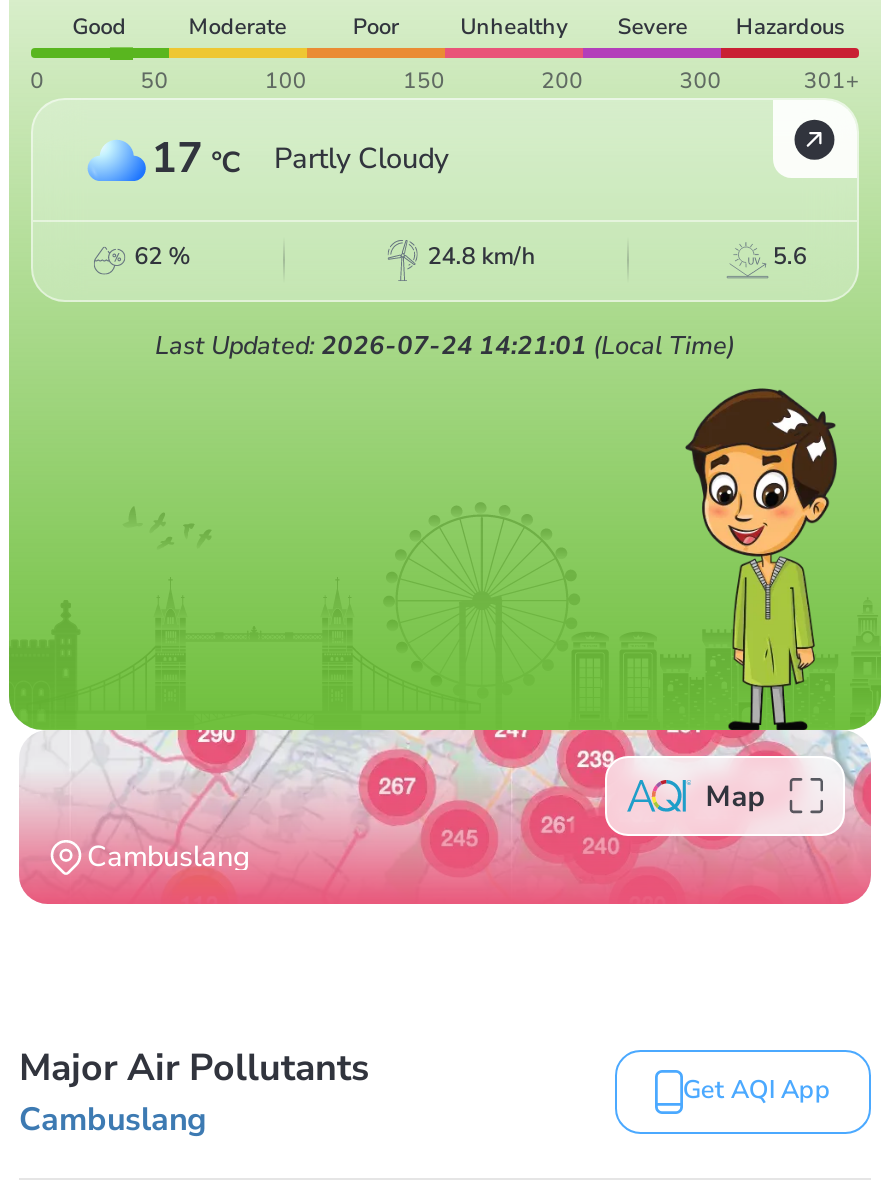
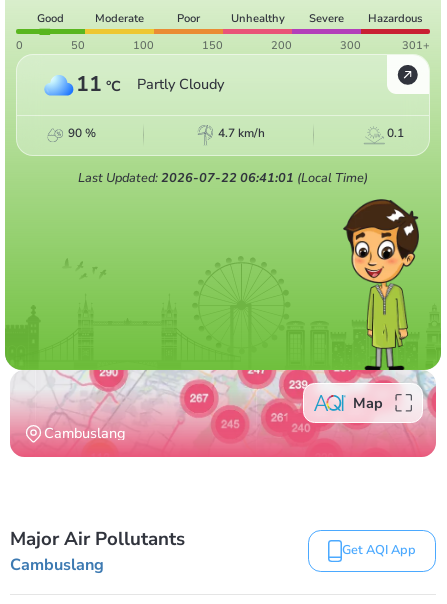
- 17 °C Partly Cloudy
+ 11 °C Partly Cloudy

- 62 %
+ 90 %

- 24.8 km/h
+ 4.7 km/h

- 5.6
+ 0.1

- Last Updated: 2026-07-24 14:21:01 (Local Time)
+ Last Updated: 2026-07-22 06:41:01 (Local Time)
